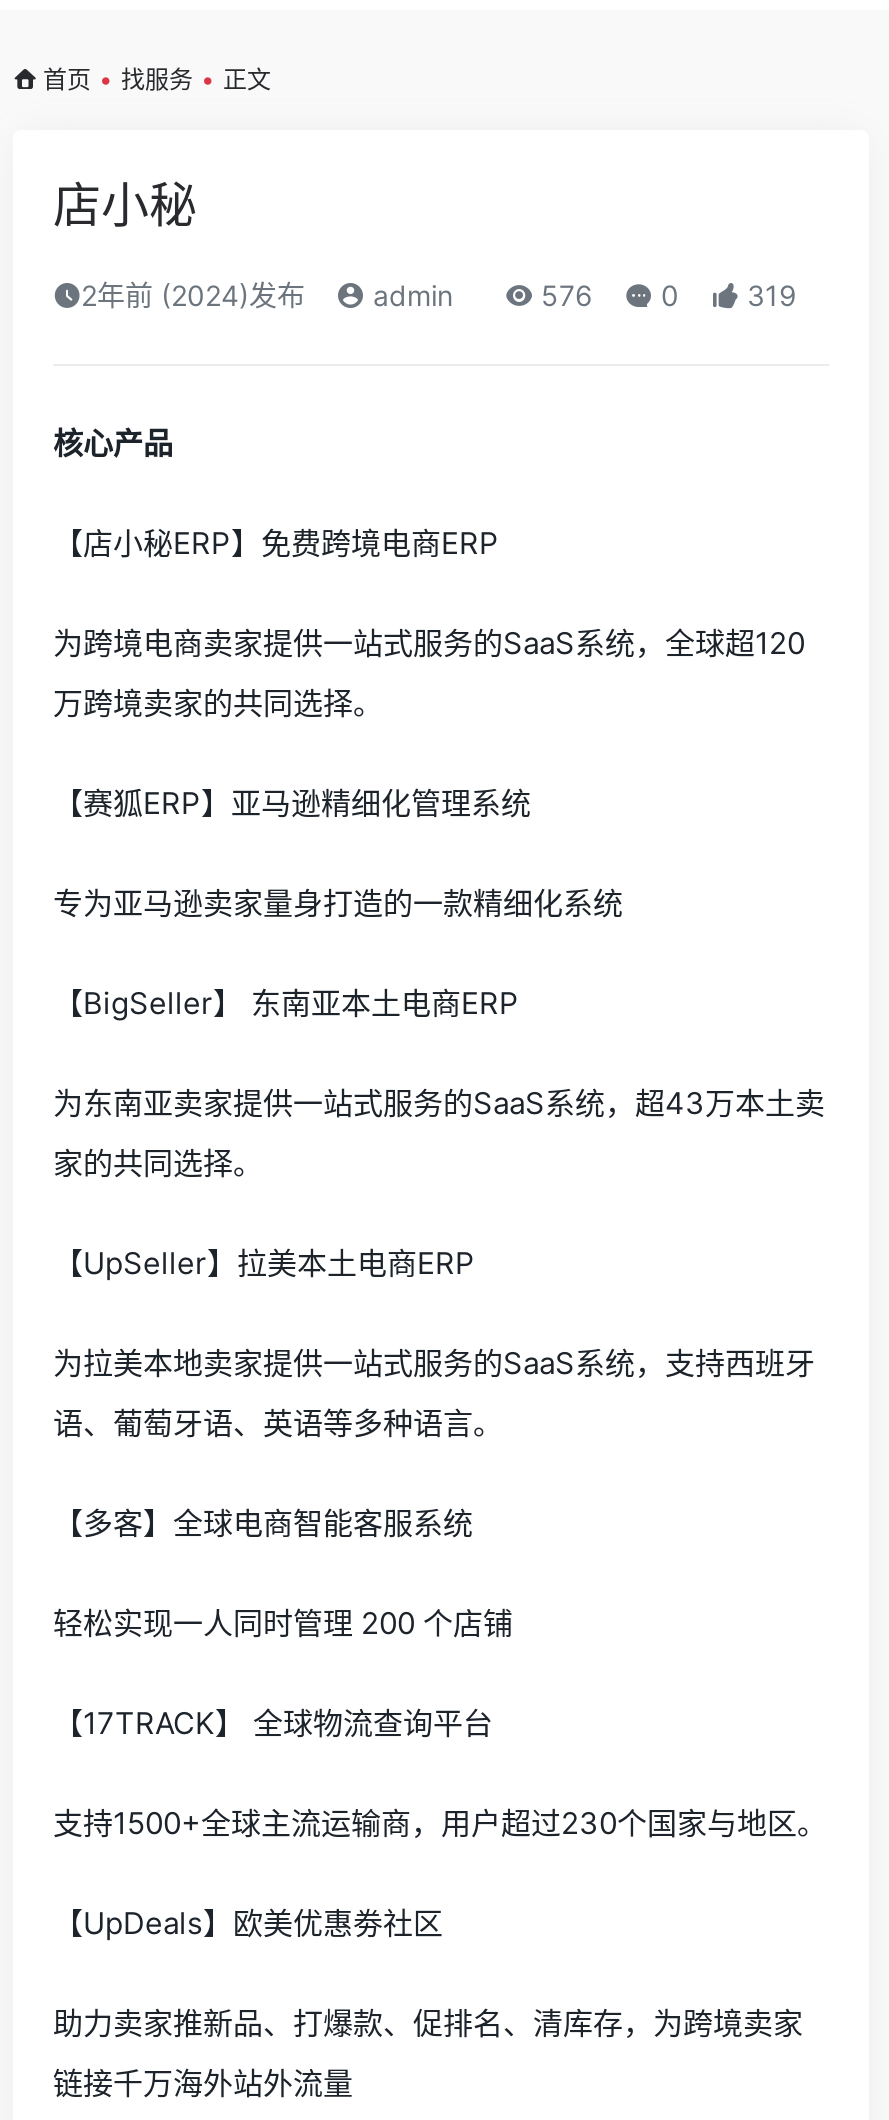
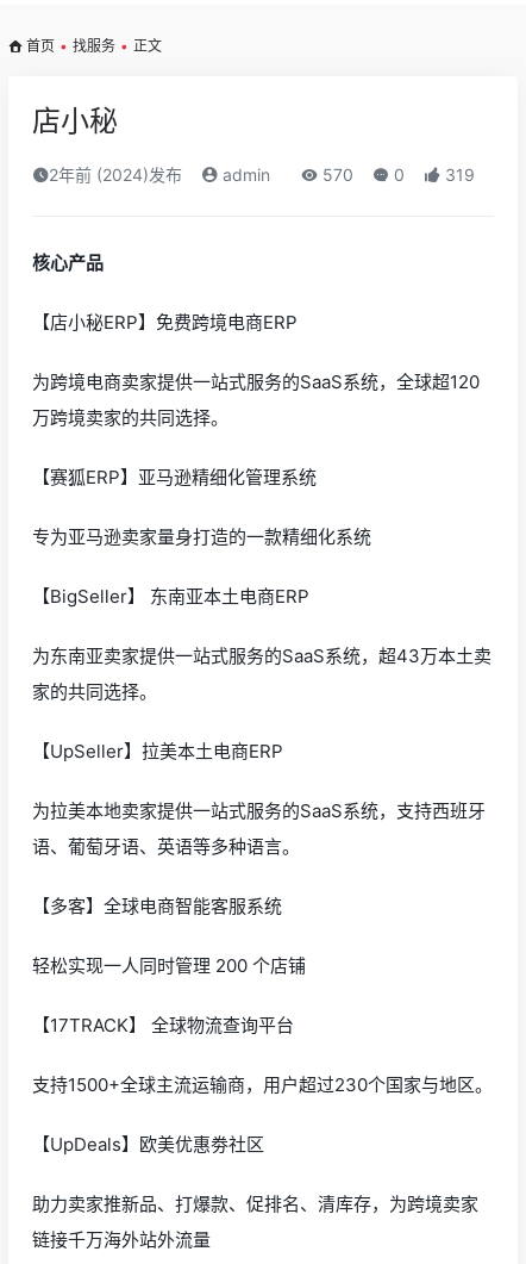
- 576 0 319
+ 570 0 319
